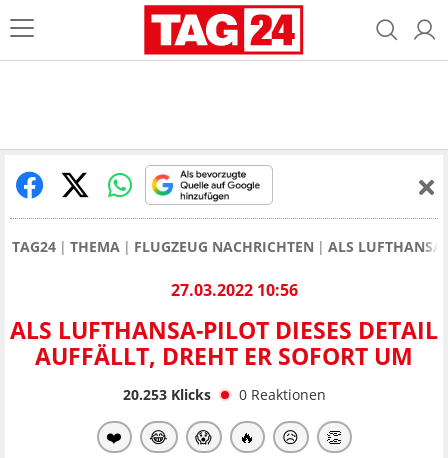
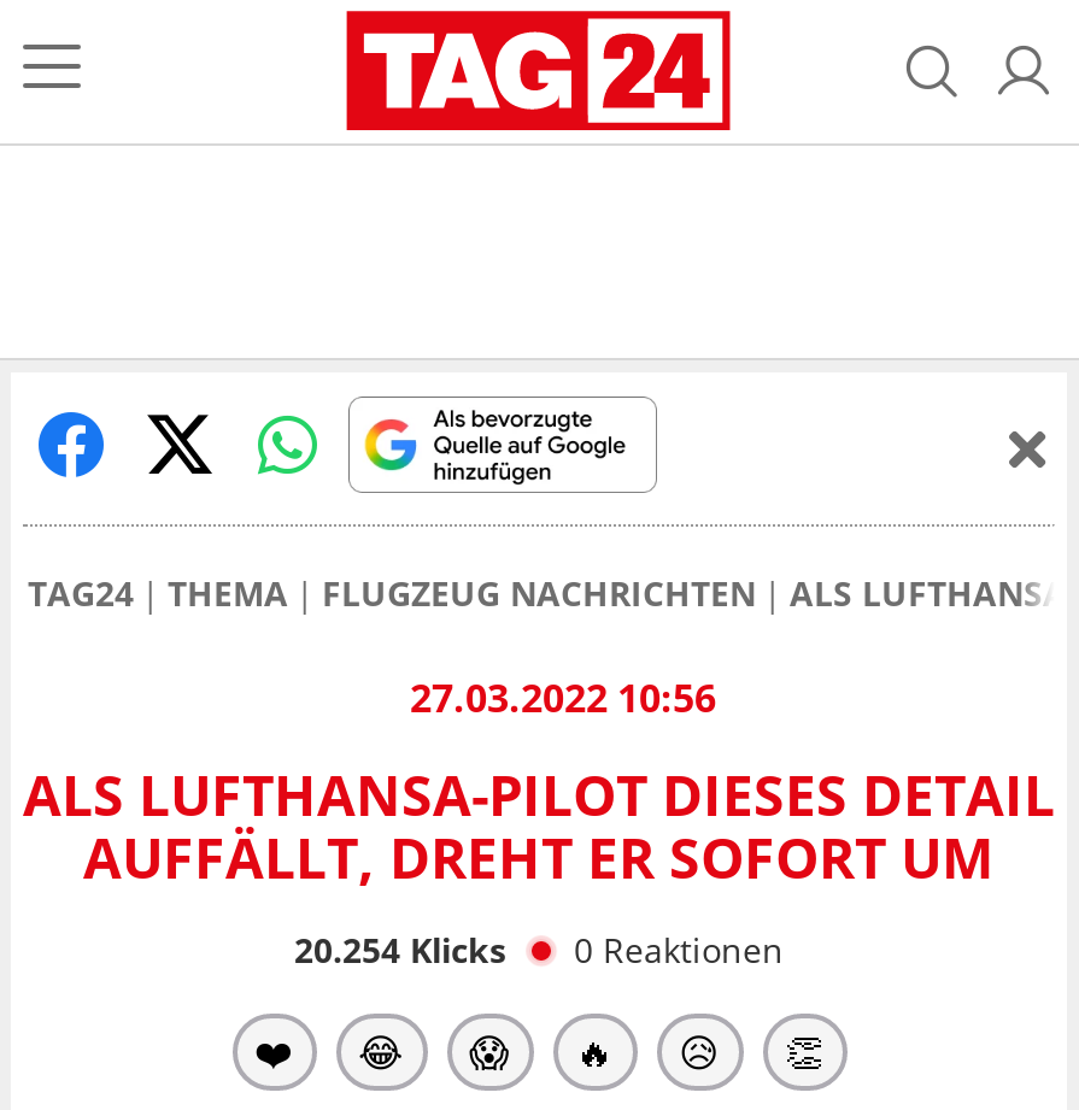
- 20.253 Klicks 0 Reaktionen
+ 20.254 Klicks 0 Reaktionen
